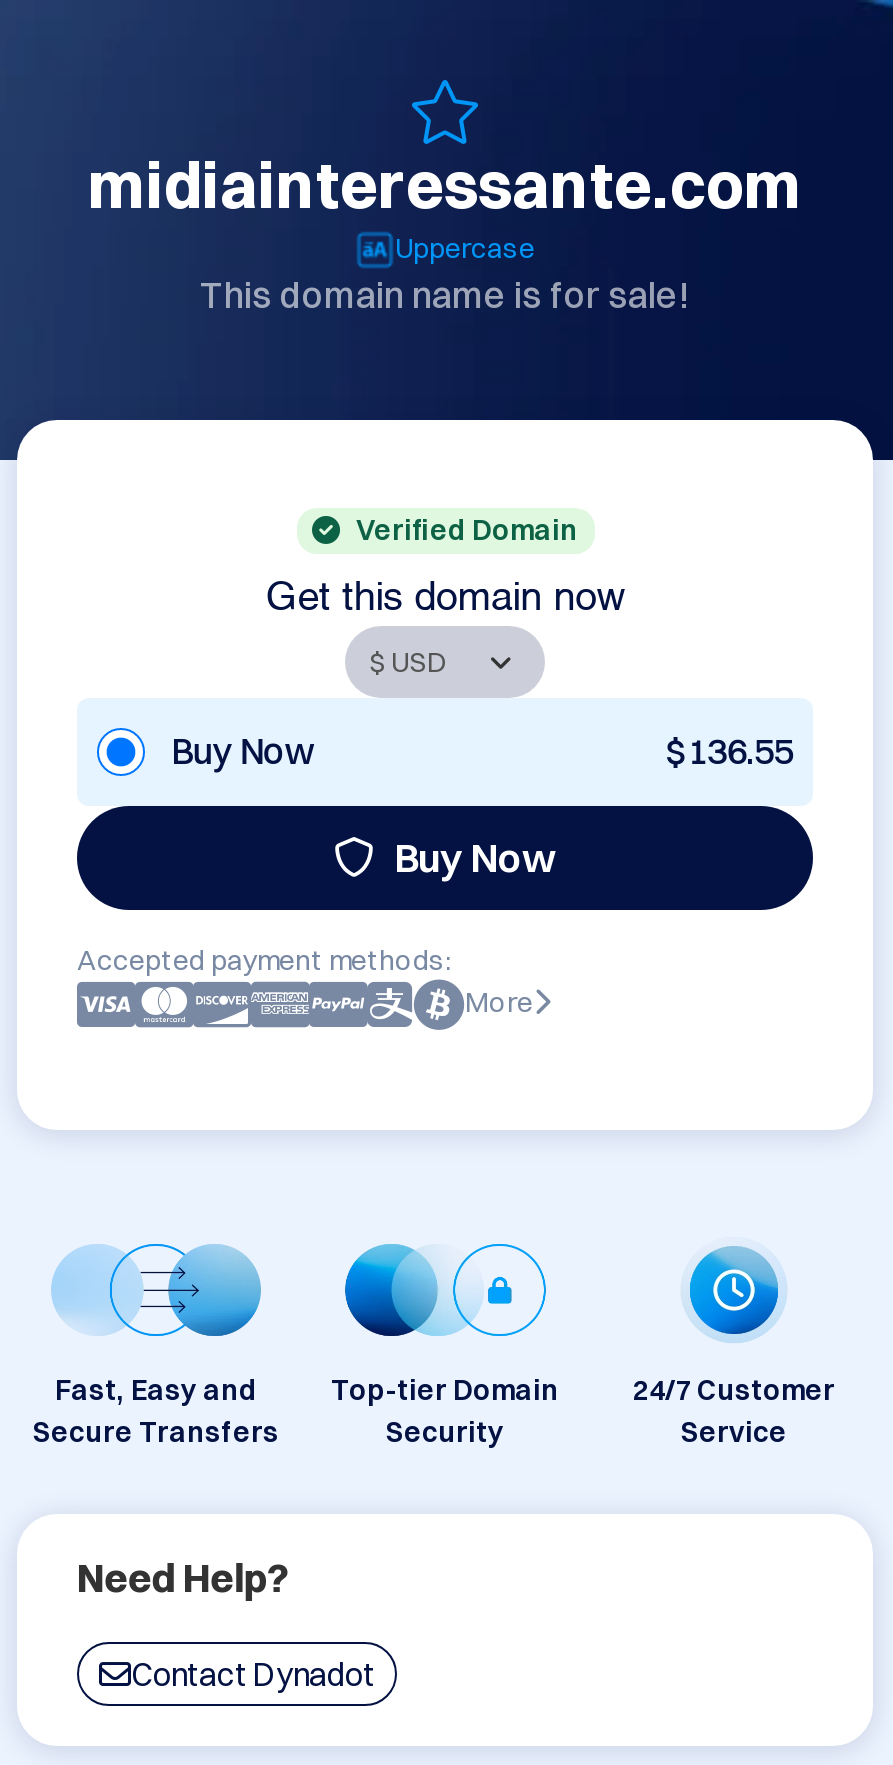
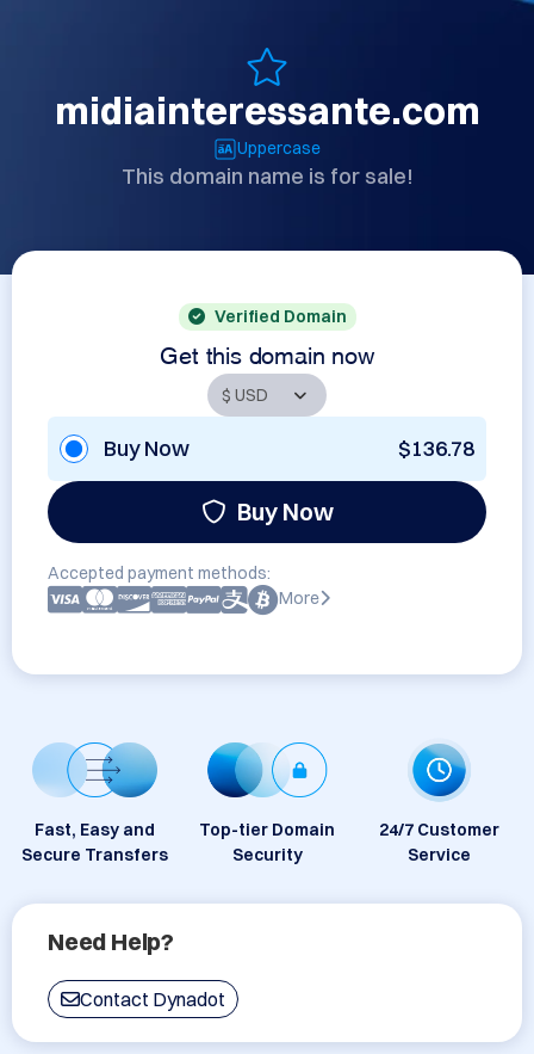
- $136.55
+ $136.78
